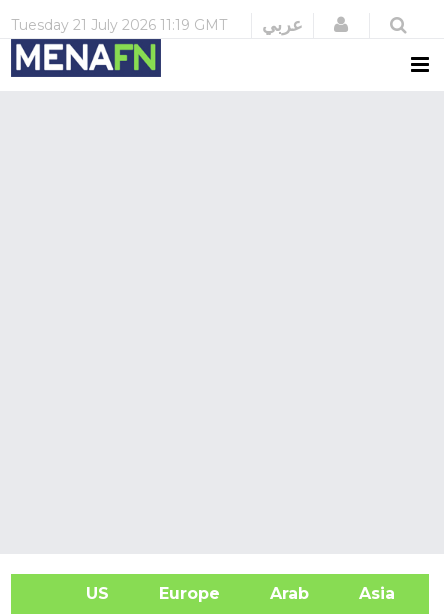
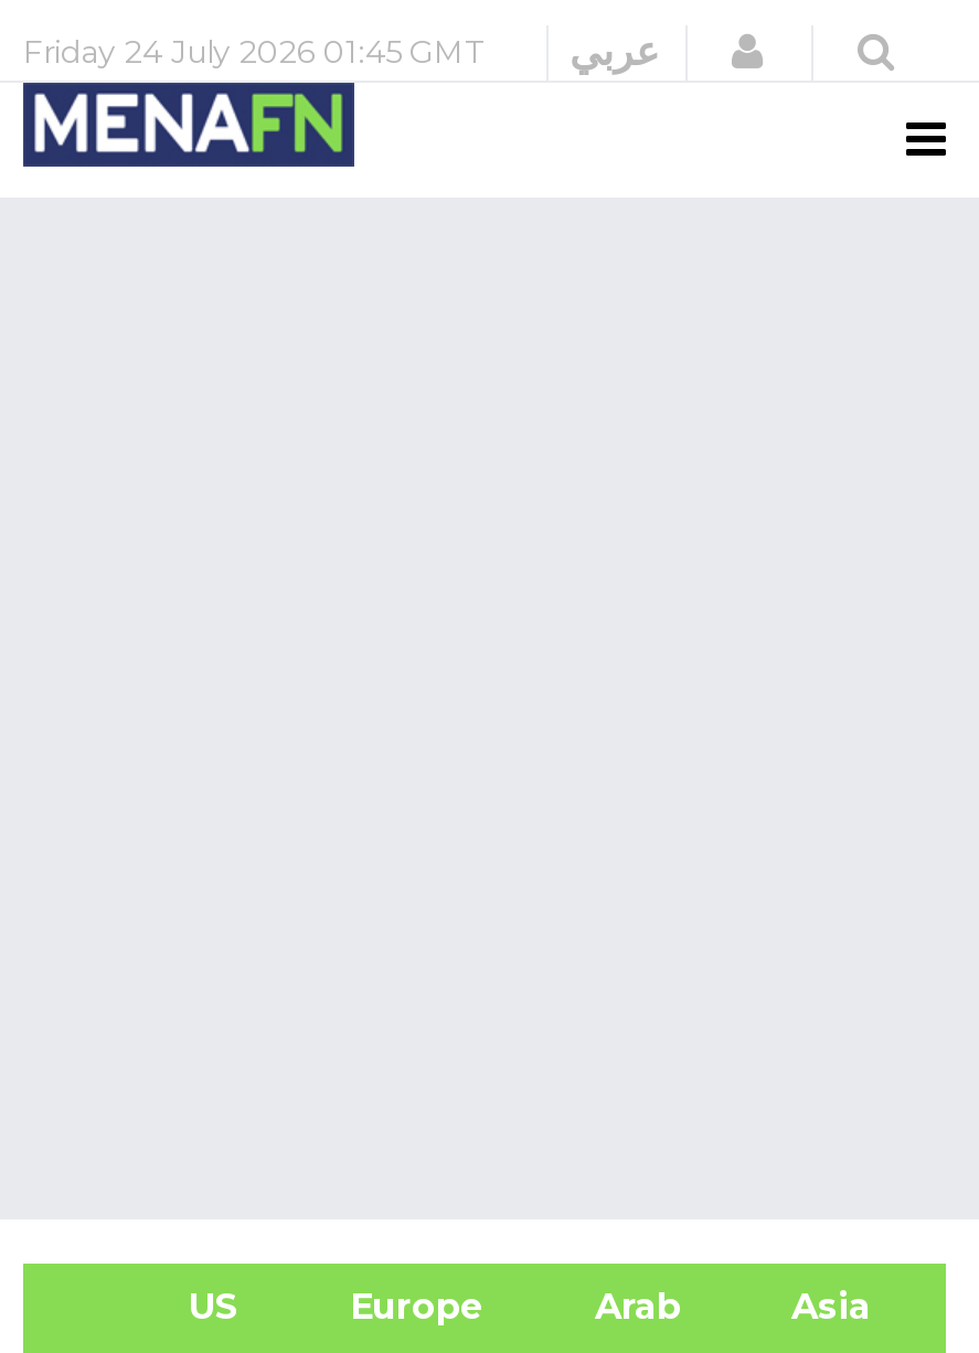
- Tuesday 21 July 2026 11:19 GMT
+ Friday 24 July 2026 01:45 GMT
